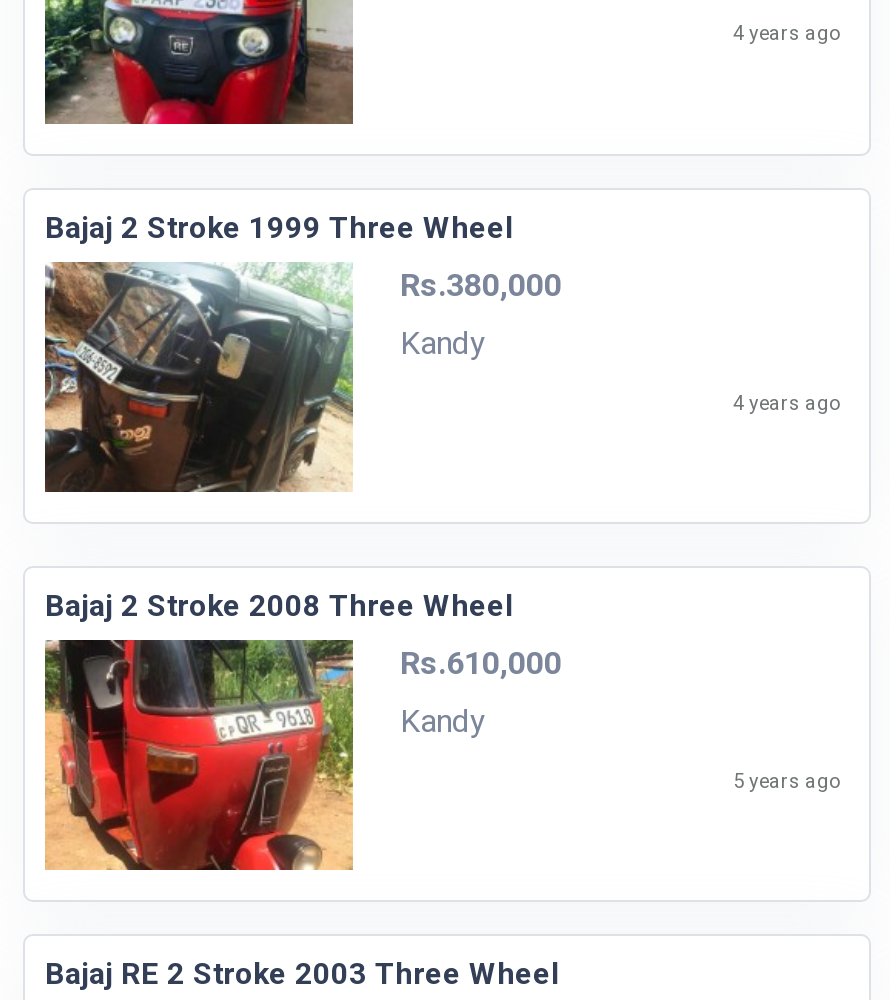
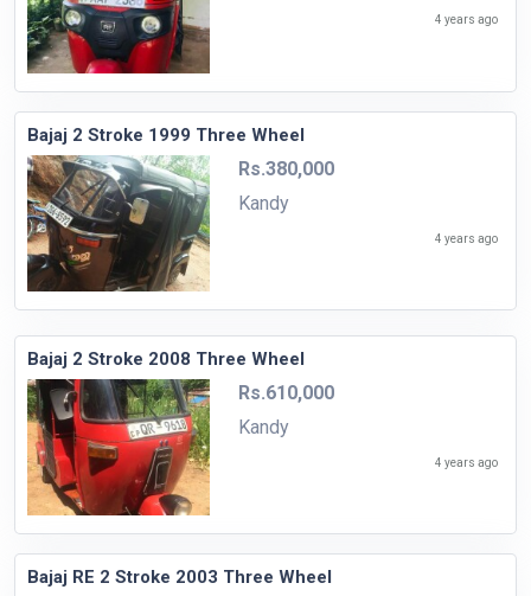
- 5 years ago
+ 4 years ago
